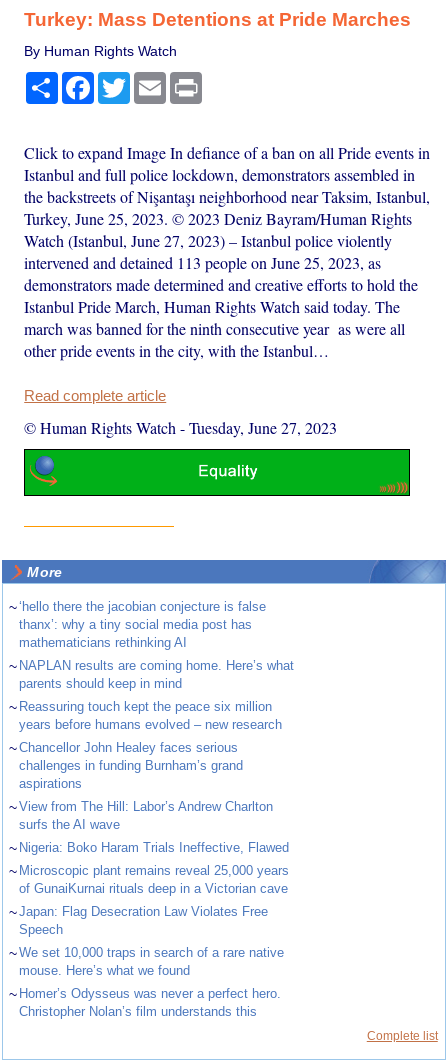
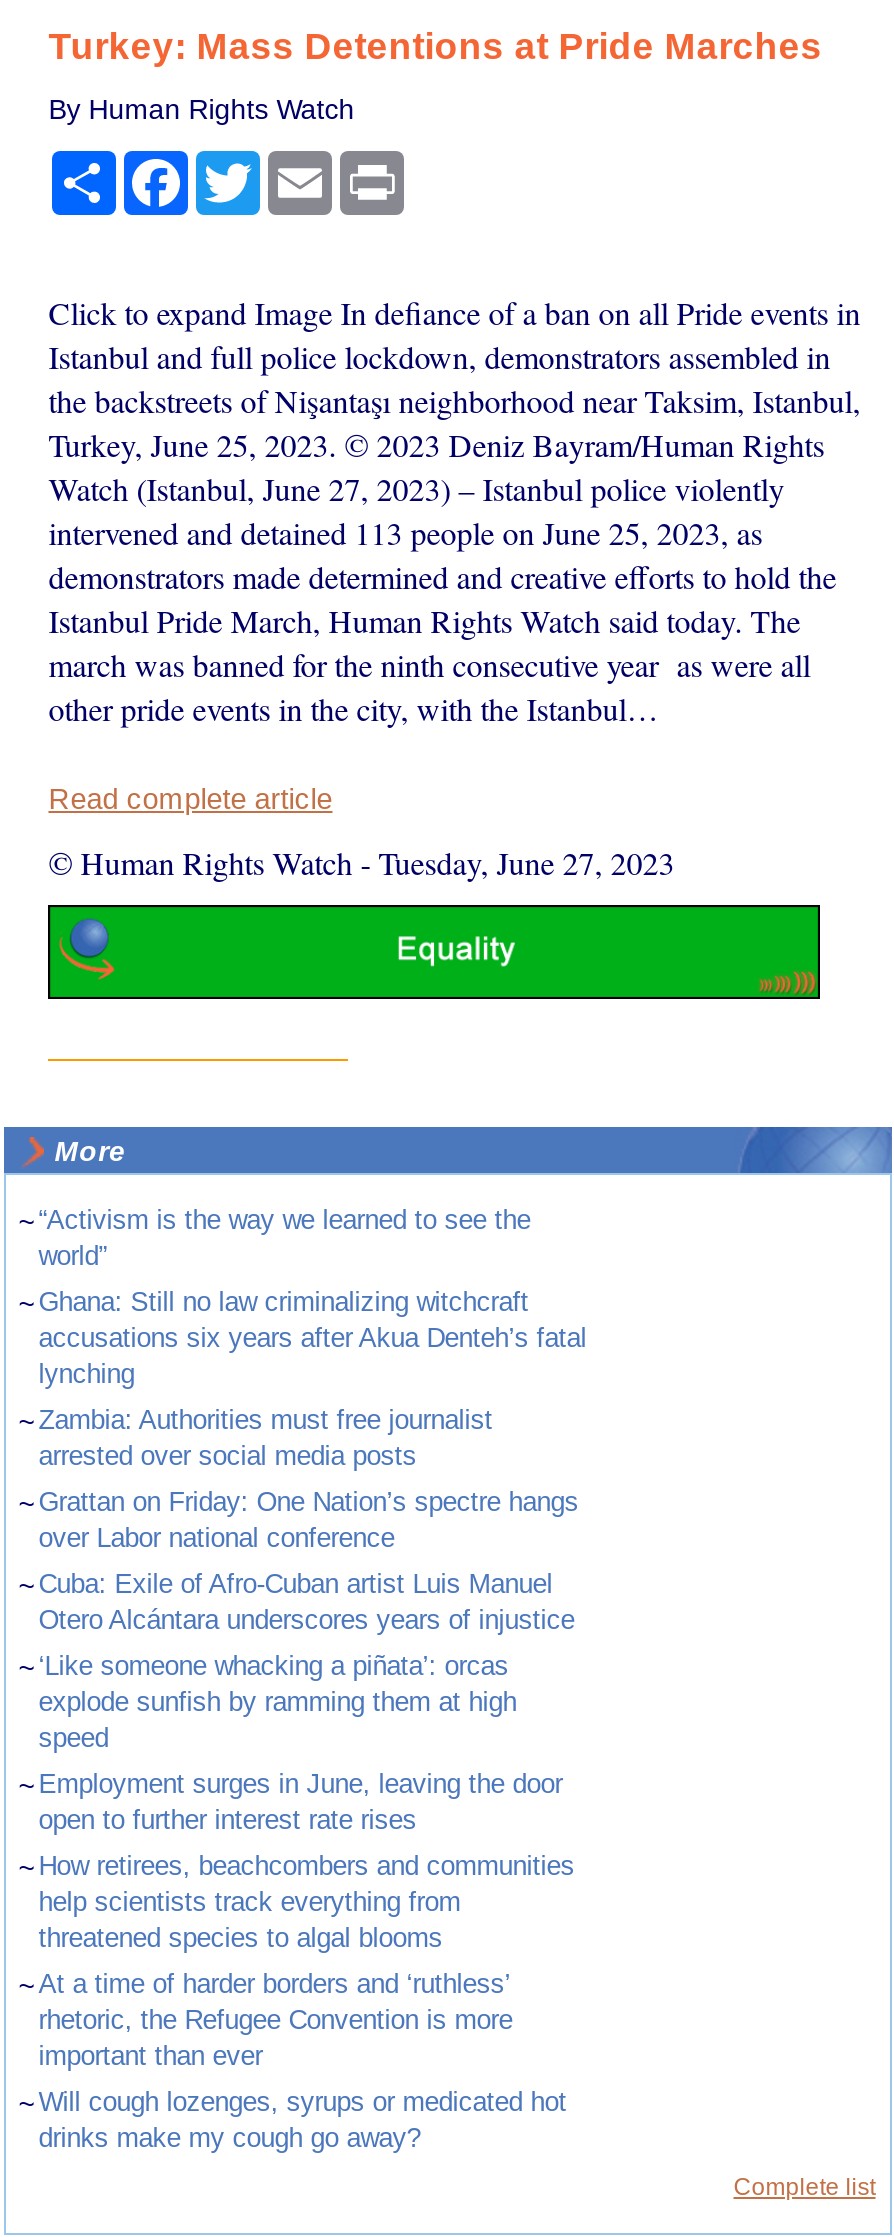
- ~ ‘hello there the jacobian conjecture is false
- thanx’: why a tiny social media post has
- mathematicians rethinking AI
- ~ NAPLAN results are coming home. Here’s what
- parents should keep in mind
- ~ Reassuring touch kept the peace six million
- years before humans evolved – new research
- ~ Chancellor John Healey faces serious
- challenges in funding Burnham’s grand
- aspirations
- ~ View from The Hill: Labor’s Andrew Charlton
- surfs the AI wave
- ~ Nigeria: Boko Haram Trials Ineffective, Flawed
- ~ Microscopic plant remains reveal 25,000 years
- of GunaiKurnai rituals deep in a Victorian cave
- ~ Japan: Flag Desecration Law Violates Free
- Speech
- ~ We set 10,000 traps in search of a rare native
- mouse. Here’s what we found
- ~ Homer’s Odysseus was never a perfect hero.
- Christopher Nolan’s film understands this
+ ~ “Activism is the way we learned to see the
+ world”
+ ~ Ghana: Still no law criminalizing witchcraft
+ accusations six years after Akua Denteh’s fatal
+ lynching
+ ~ Zambia: Authorities must free journalist
+ arrested over social media posts
+ ~ Grattan on Friday: One Nation’s spectre hangs
+ over Labor national conference
+ ~ Cuba: Exile of Afro-Cuban artist Luis Manuel
+ Otero Alcántara underscores years of injustice
+ ~ ‘Like someone whacking a piñata’: orcas
+ explode sunfish by ramming them at high
+ speed
+ ~ Employment surges in June, leaving the door
+ open to further interest rate rises
+ ~ How retirees, beachcombers and communities
+ help scientists track everything from
+ threatened species to algal blooms
+ ~ At a time of harder borders and ‘ruthless’
+ rhetoric, the Refugee Convention is more
+ important than ever
+ ~ Will cough lozenges, syrups or medicated hot
+ drinks make my cough go away?
